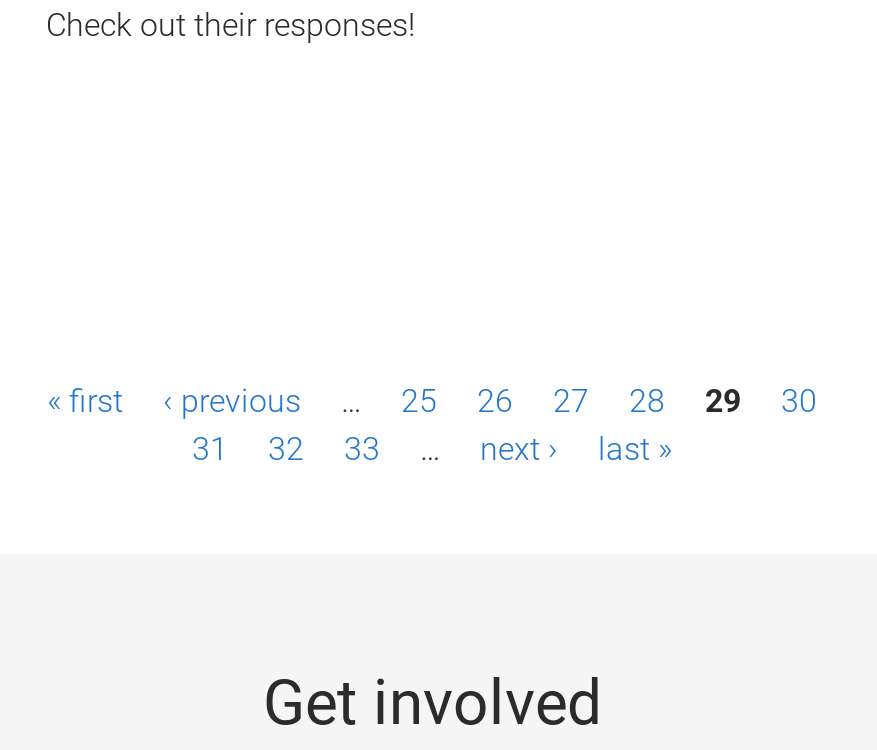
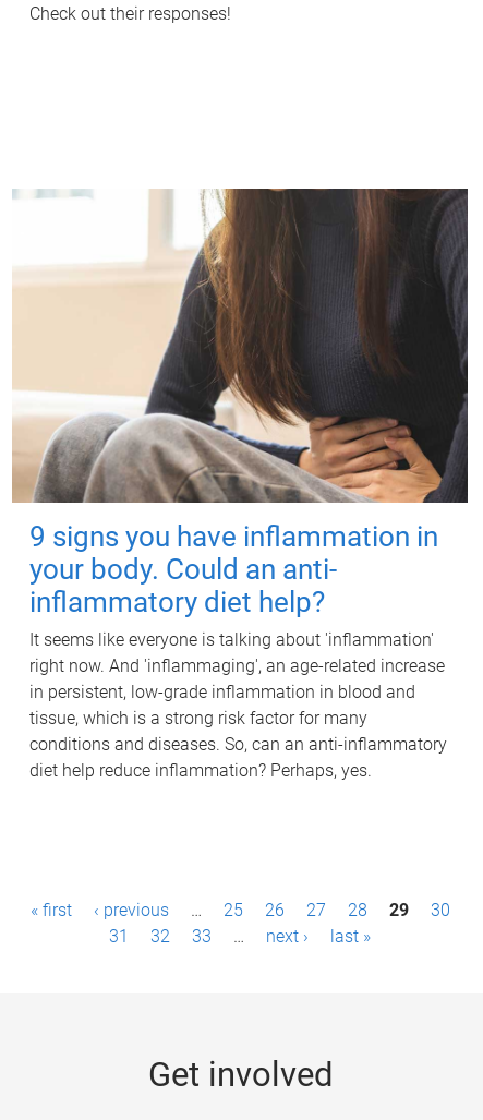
+ [image]
+ 9 signs you have inflammation in
+ your body. Could an anti-
+ inflammatory diet help?
+ It seems like everyone is talking about 'inflammation'
+ right now. And 'inflammaging', an age-related increase
+ in persistent, low-grade inflammation in blood and
+ tissue, which is a strong risk factor for many
+ conditions and diseases. So, can an anti-inflammatory
+ diet help reduce inflammation? Perhaps, yes.
